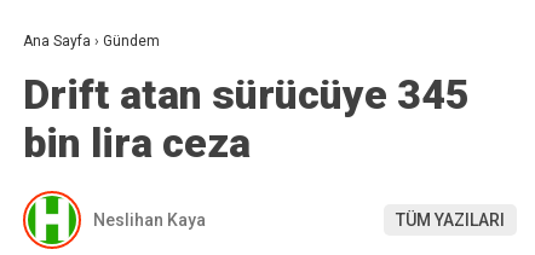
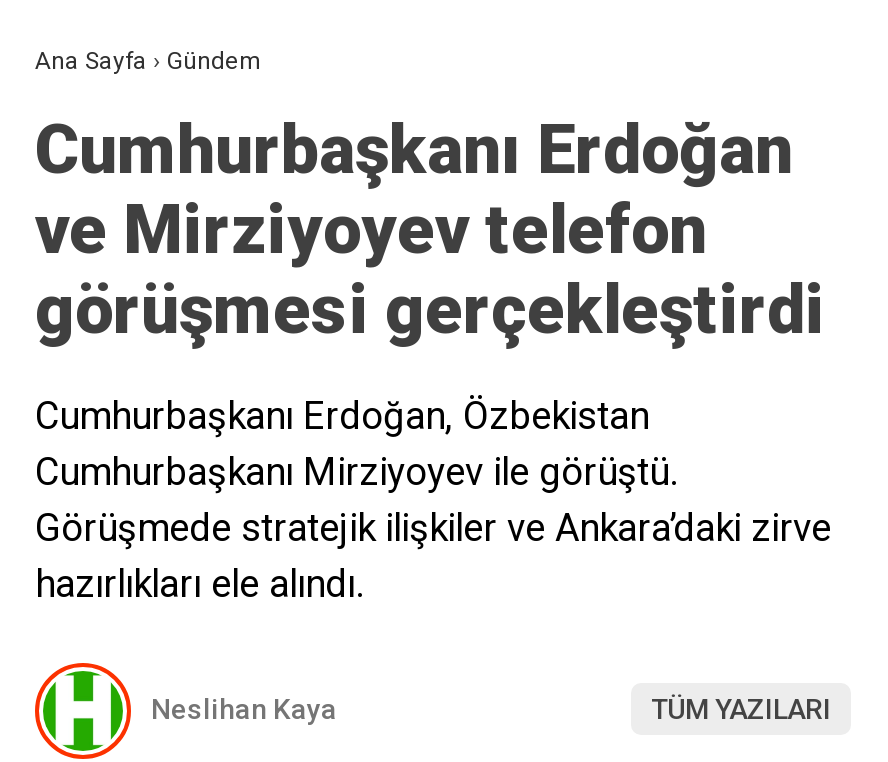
- Drift atan sürücüye 345
- bin lira ceza
+ Cumhurbaşkanı Erdoğan
+ ve Mirziyoyev telefon
+ görüşmesi gerçekleştirdi
+ Cumhurbaşkanı Erdoğan, Özbekistan
+ Cumhurbaşkanı Mirziyoyev ile görüştü.
+ Görüşmede stratejik ilişkiler ve Ankara’daki zirve
+ hazırlıkları ele alındı.
